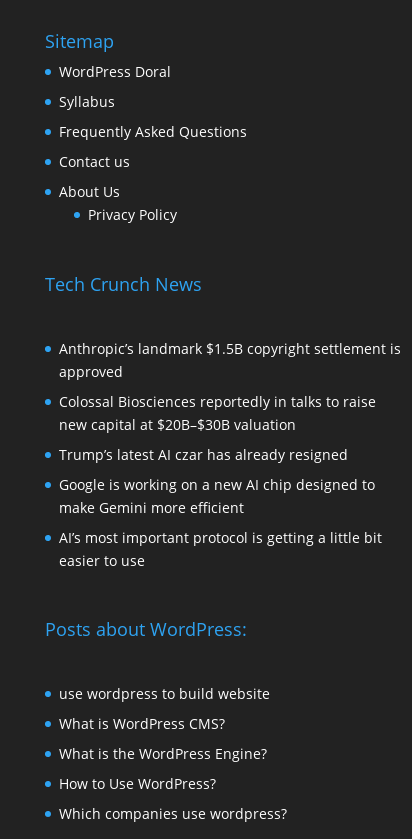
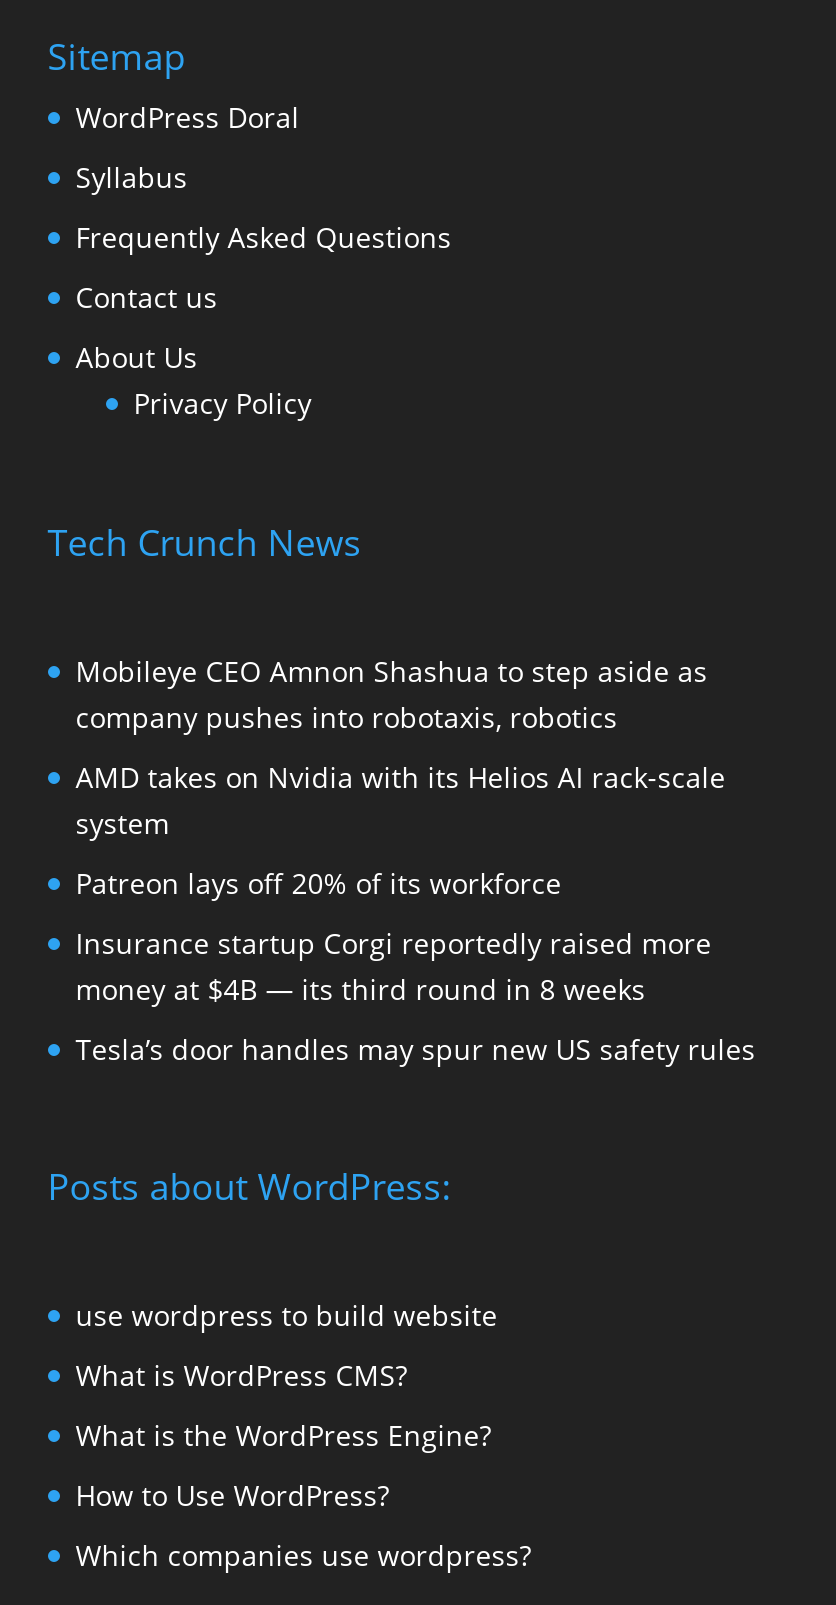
- Anthropic’s landmark $1.5B copyright settlement is
- approved
+ Mobileye CEO Amnon Shashua to step aside as
+ company pushes into robotaxis, robotics

- Colossal Biosciences reportedly in talks to raise
- new capital at $20B–$30B valuation
+ AMD takes on Nvidia with its Helios AI rack-scale
+ system

- Trump’s latest AI czar has already resigned
+ Patreon lays off 20% of its workforce

- Google is working on a new AI chip designed to
- make Gemini more efficient
+ Insurance startup Corgi reportedly raised more
+ money at $4B — its third round in 8 weeks

- AI’s most important protocol is getting a little bit
- easier to use
+ Tesla’s door handles may spur new US safety rules
